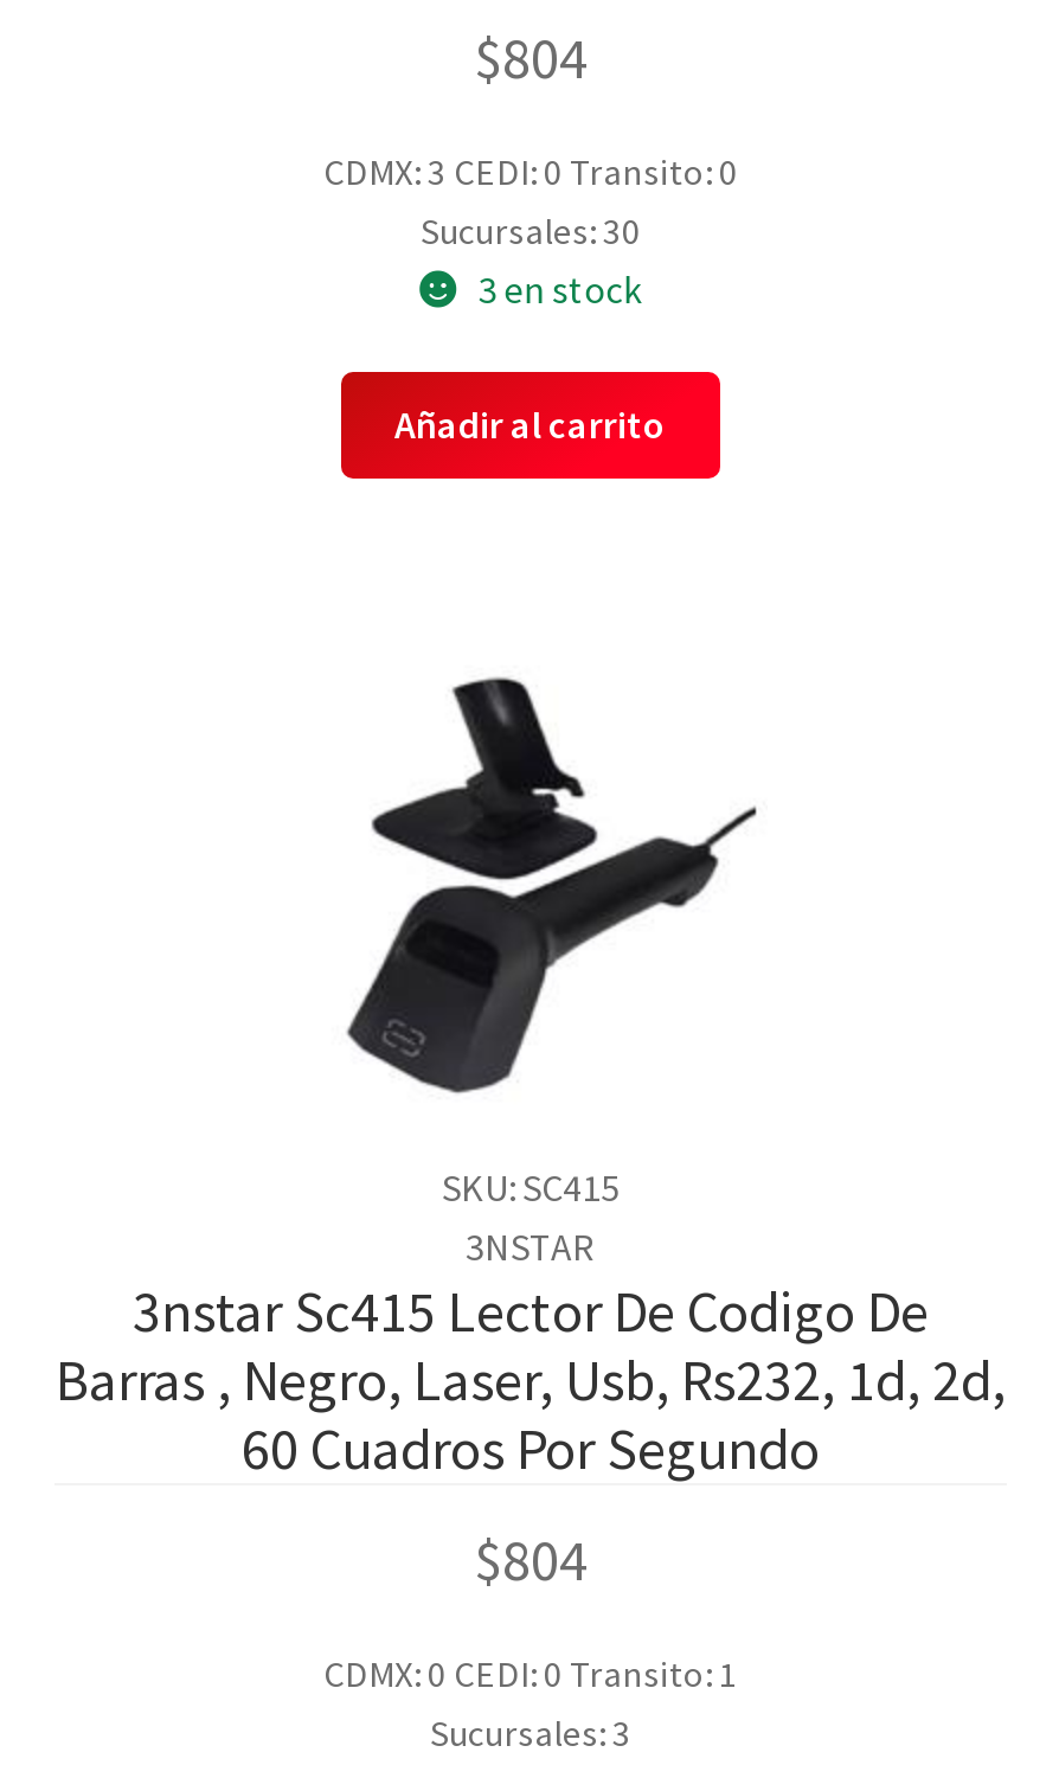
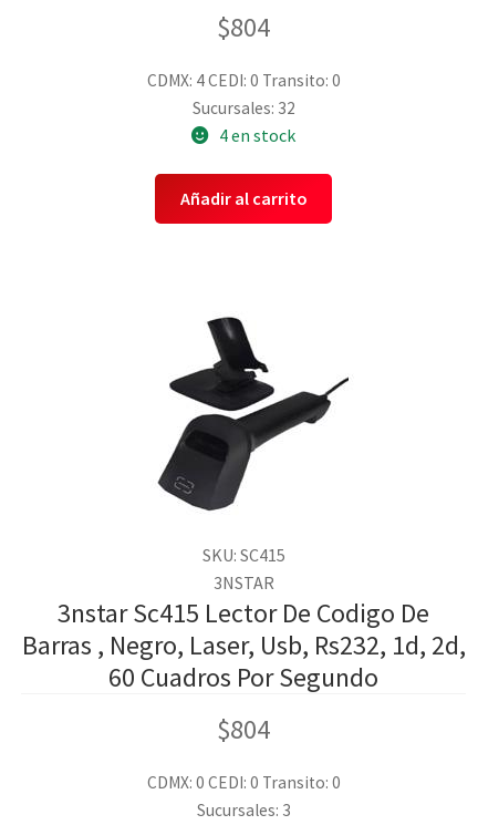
- CDMX: 3 CEDI: 0 Transito: 0
+ CDMX: 4 CEDI: 0 Transito: 0

- Sucursales: 30
+ Sucursales: 32

- 3 en stock
+ 4 en stock

- CDMX: 0 CEDI: 0 Transito: 1
+ CDMX: 0 CEDI: 0 Transito: 0
